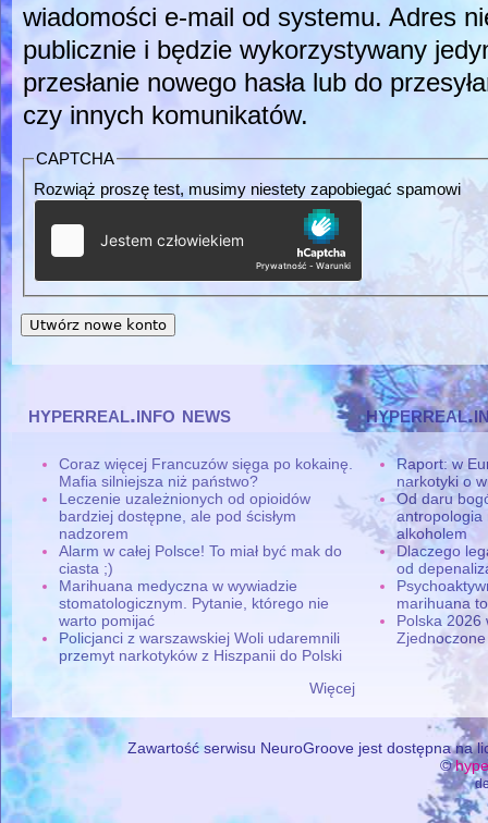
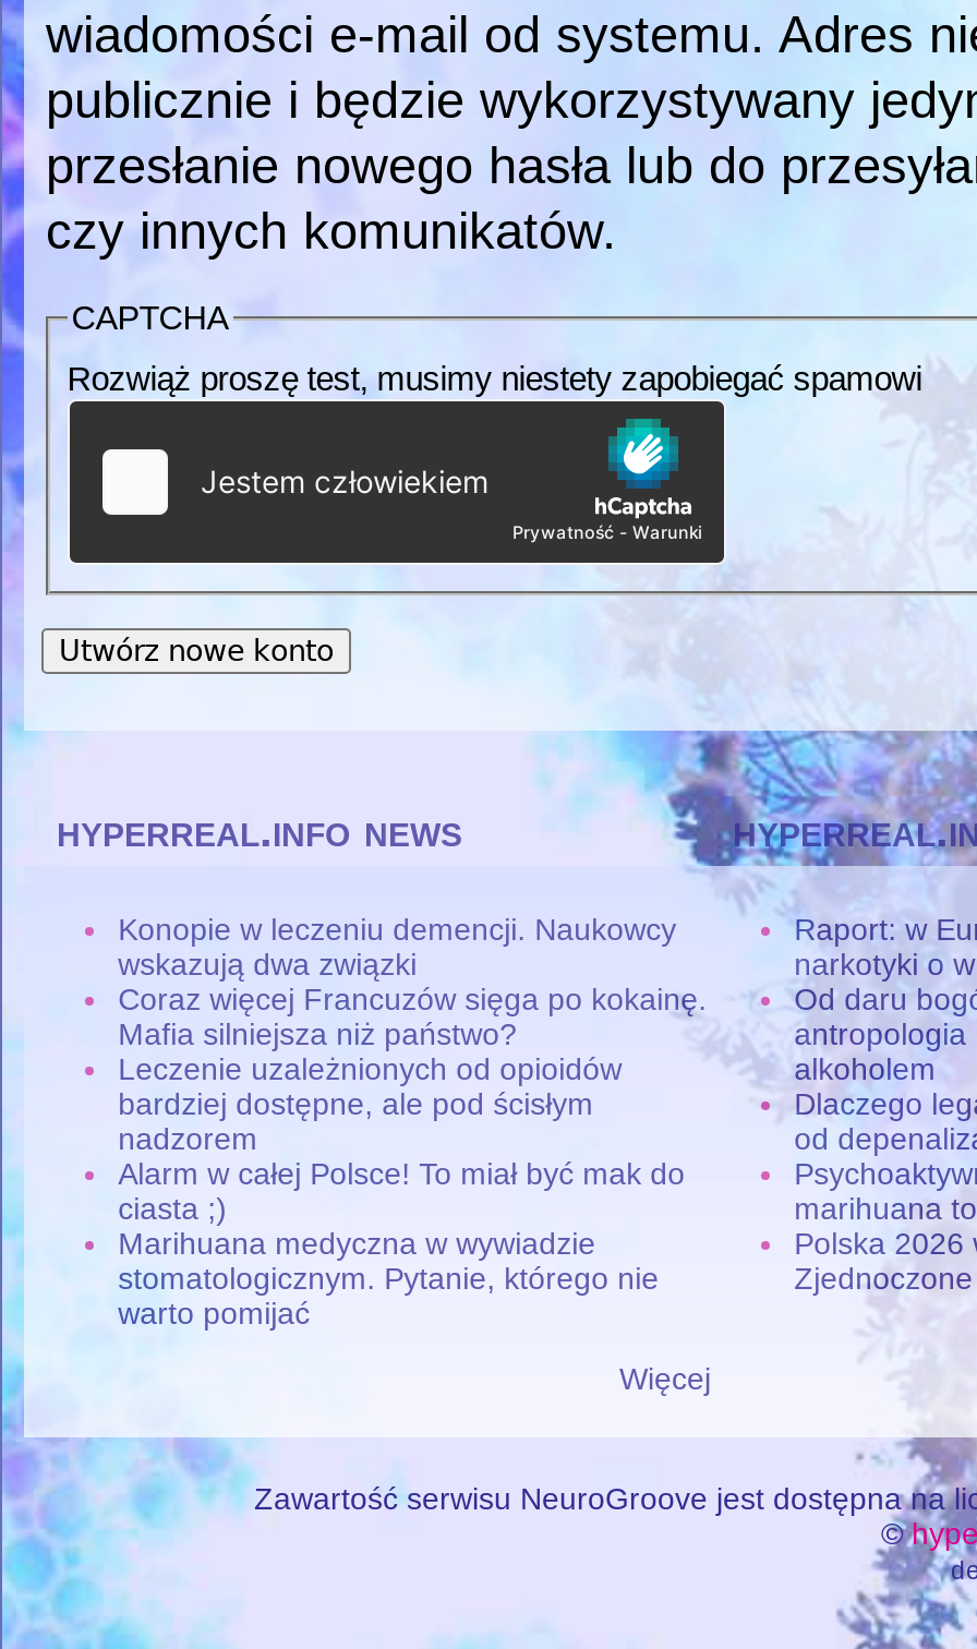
moved down: Coraz więcej Francuzów sięga po kokainę. | Mafia silniejsza niż państwo? | Leczenie uzależnionych od opioidów | ... | stomatologicznym. Pytanie, którego nie | warto pomijać

+ Konopie w leczeniu demencji. Naukowcy
+ wskazują dwa związki

- Policjanci z warszawskiej Woli udaremnili
- przemyt narkotyków z Hiszpanii do Polski
